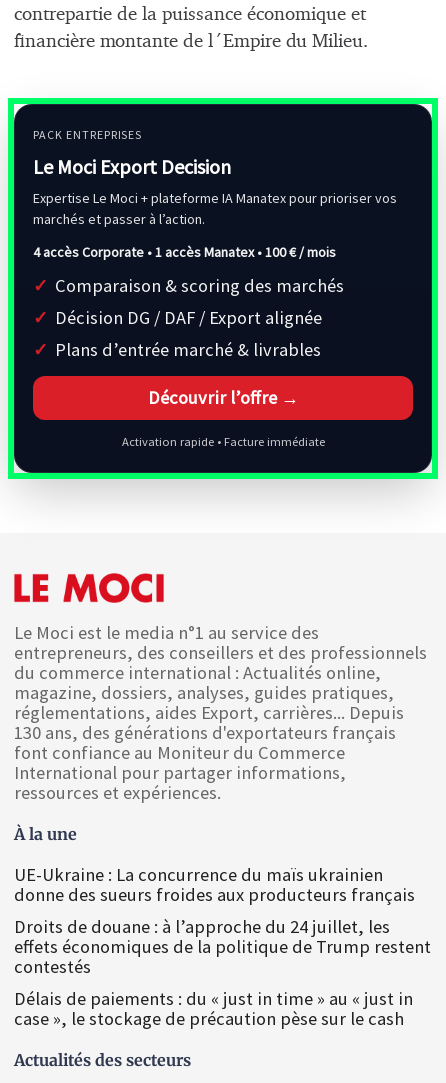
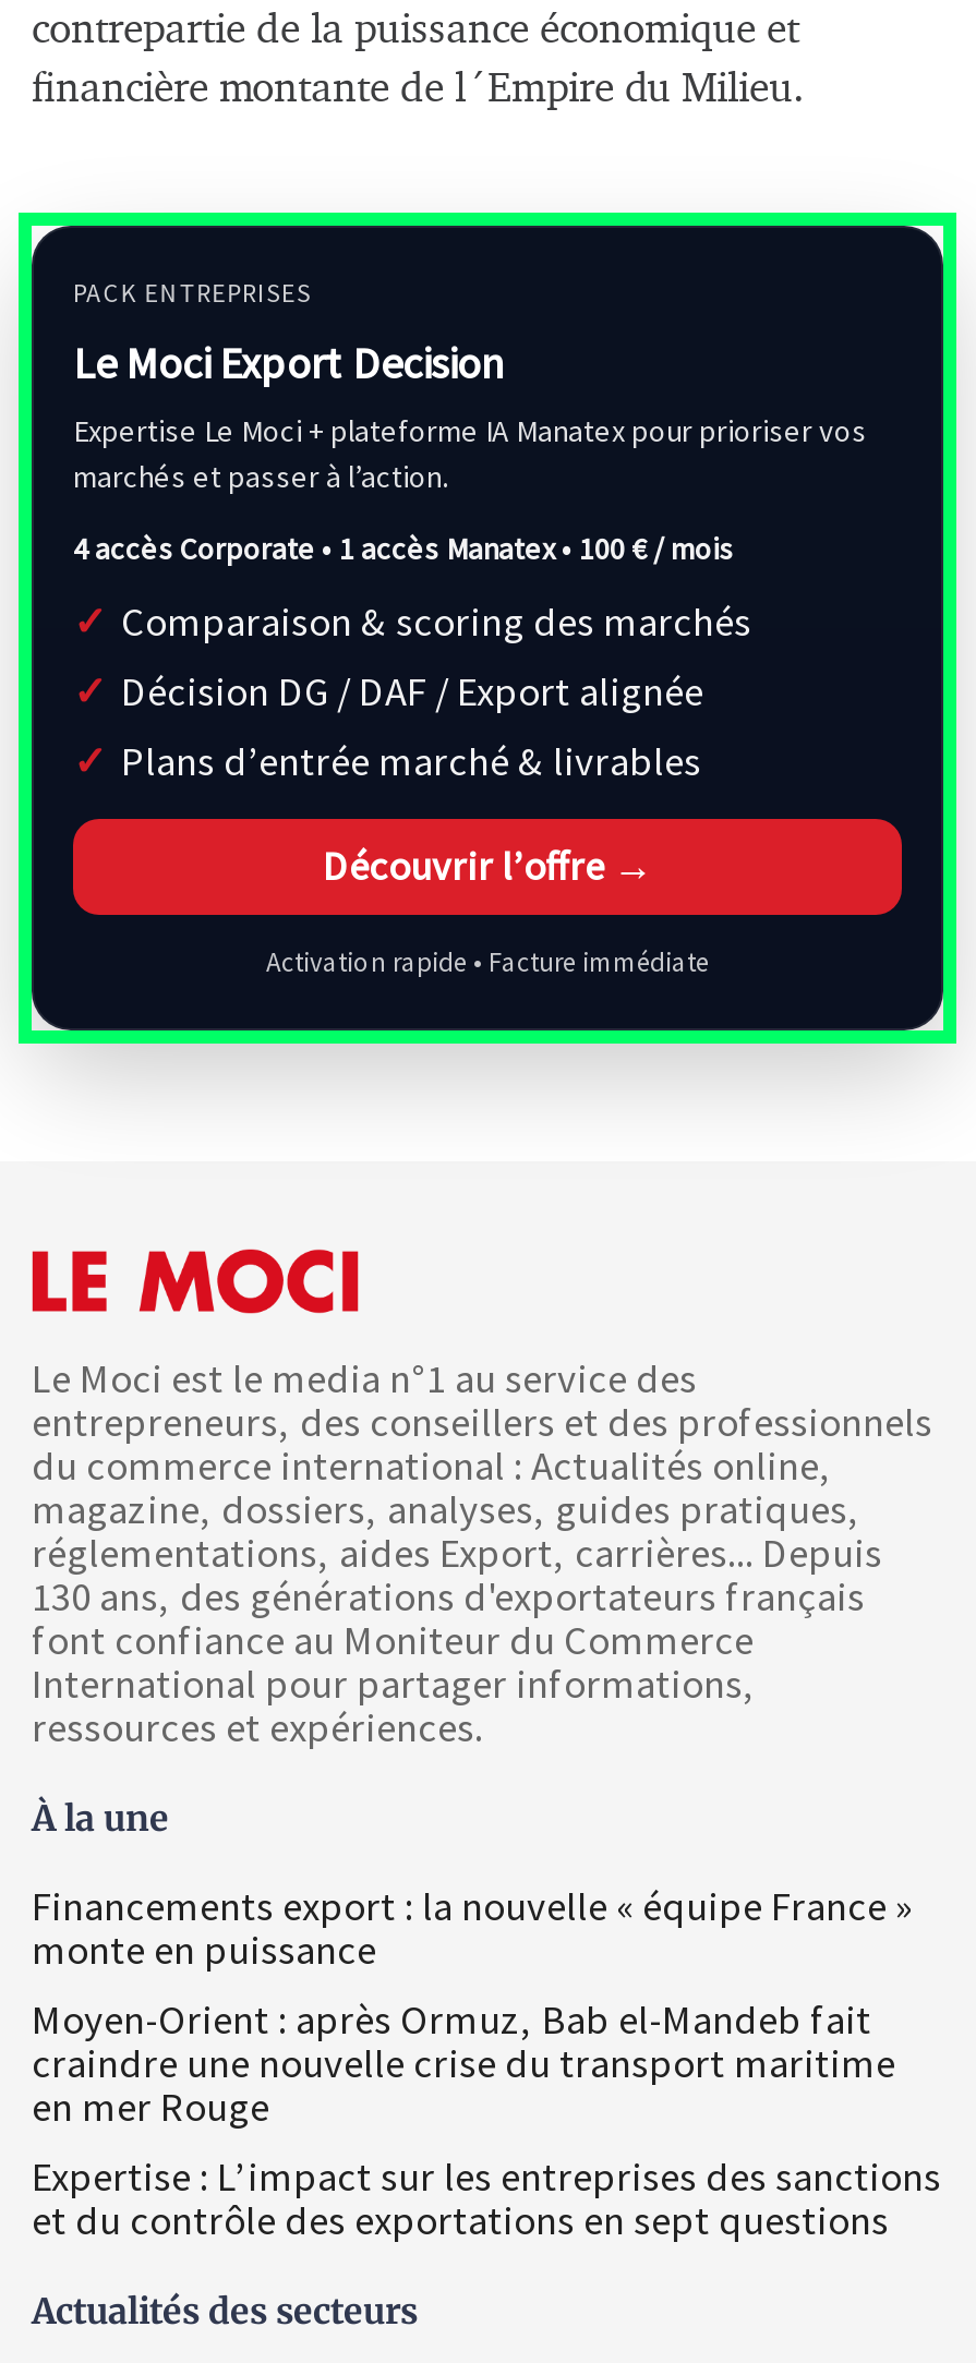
- UE-Ukraine : La concurrence du maïs ukrainien
- donne des sueurs froides aux producteurs français
- Droits de douane : à l’approche du 24 juillet, les
- effets économiques de la politique de Trump restent
- contestés
- Délais de paiements : du « just in time » au « just in
- case », le stockage de précaution pèse sur le cash
+ Financements export : la nouvelle « équipe France »
+ monte en puissance
+ Moyen-Orient : après Ormuz, Bab el-Mandeb fait
+ craindre une nouvelle crise du transport maritime
+ en mer Rouge
+ Expertise : L’impact sur les entreprises des sanctions
+ et du contrôle des exportations en sept questions
